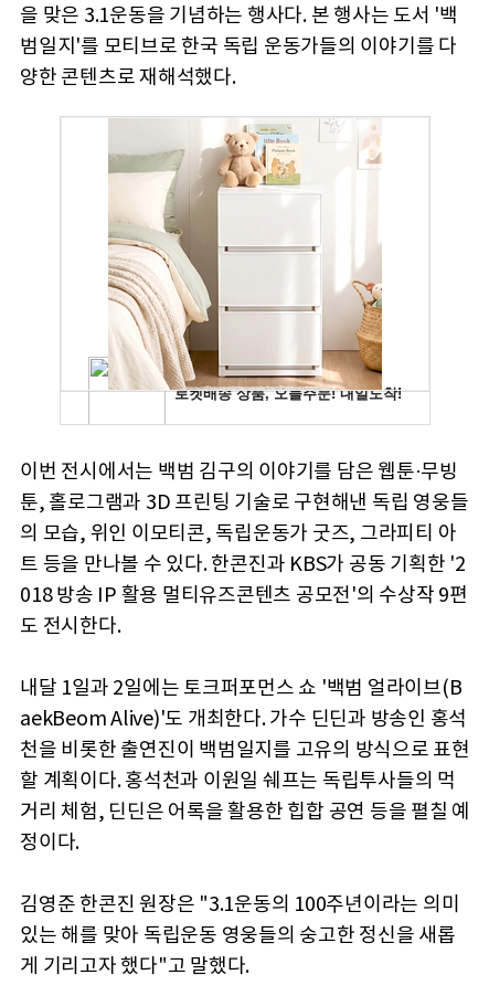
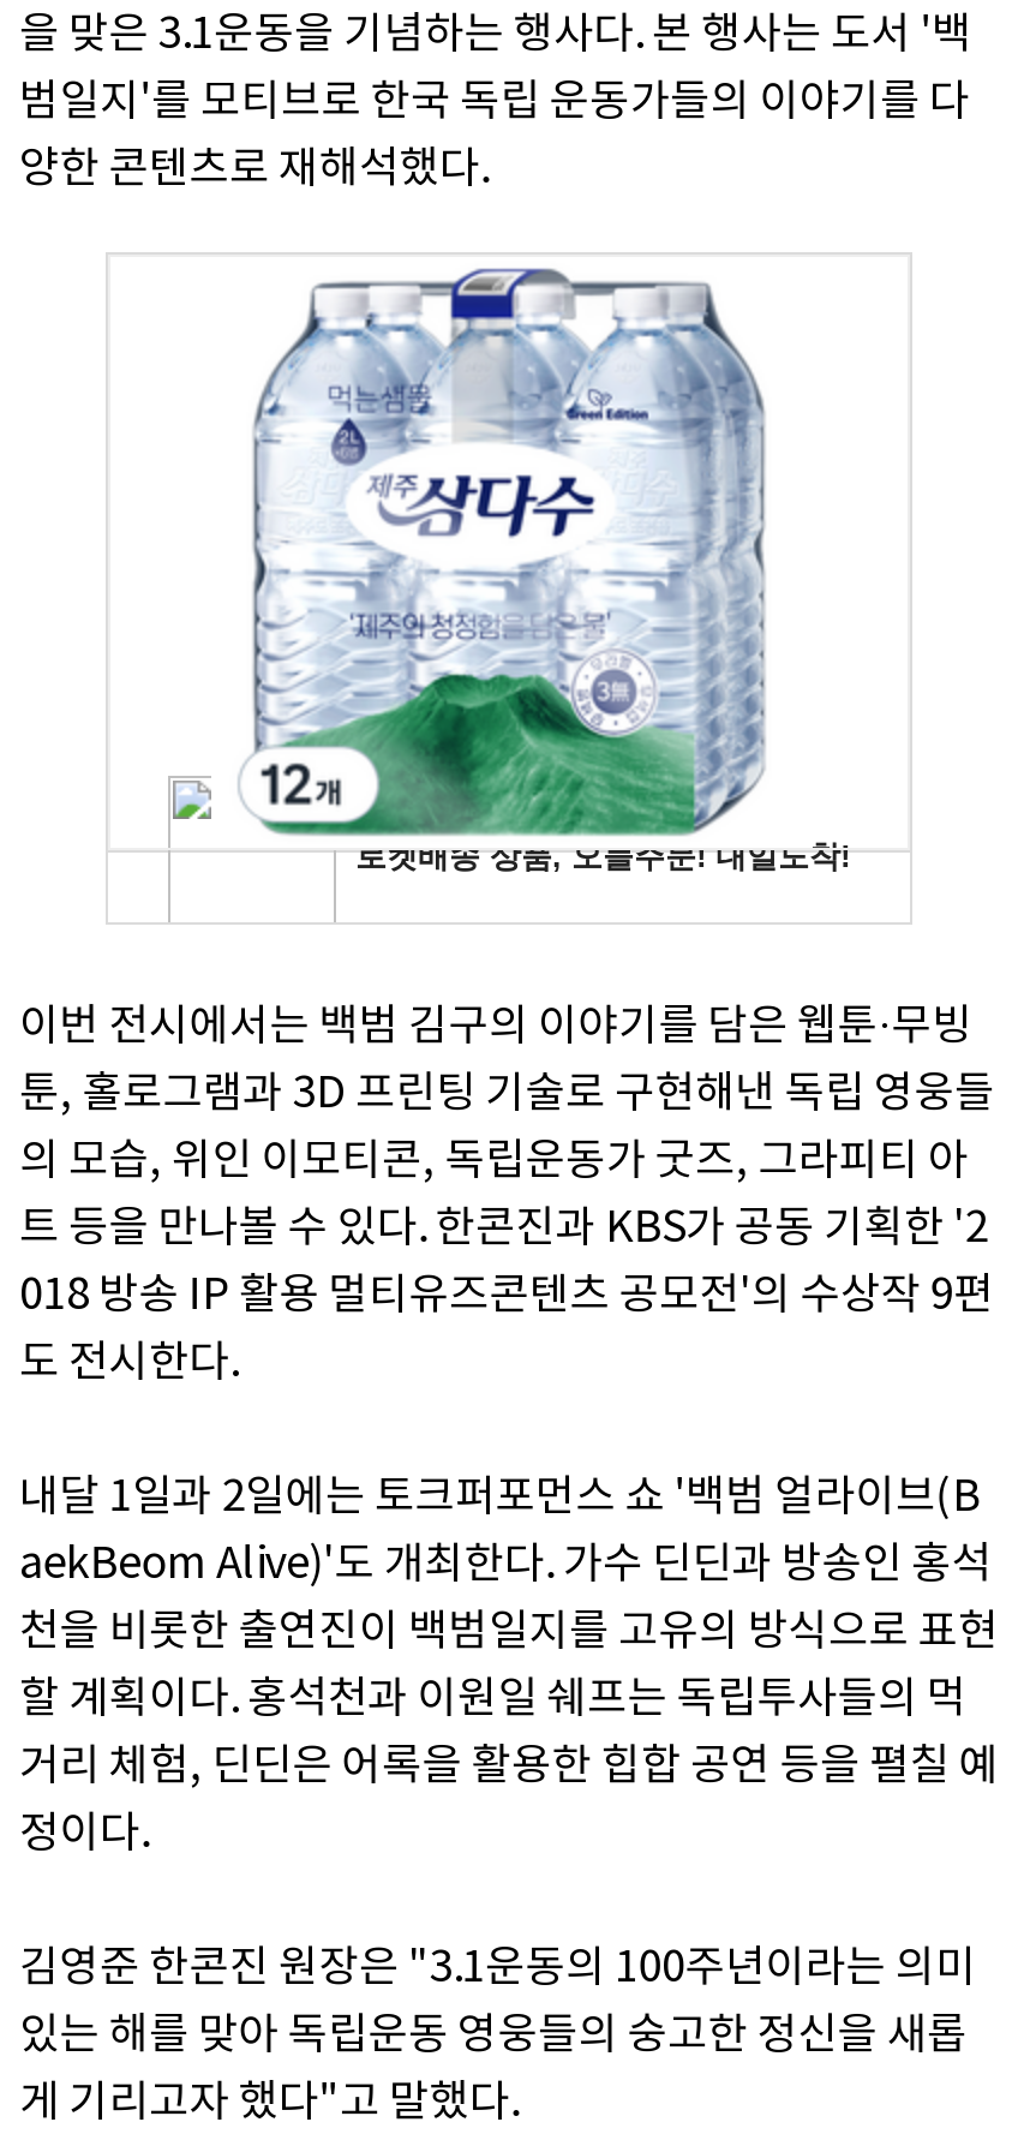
- [image]
+ [image]
